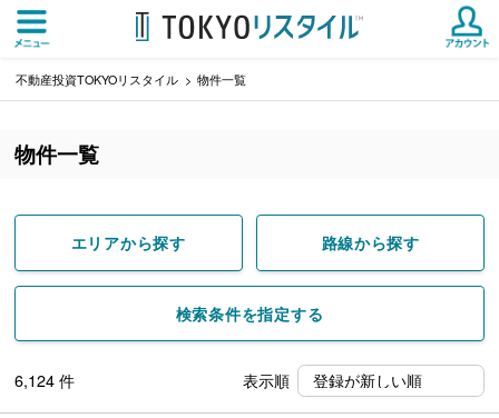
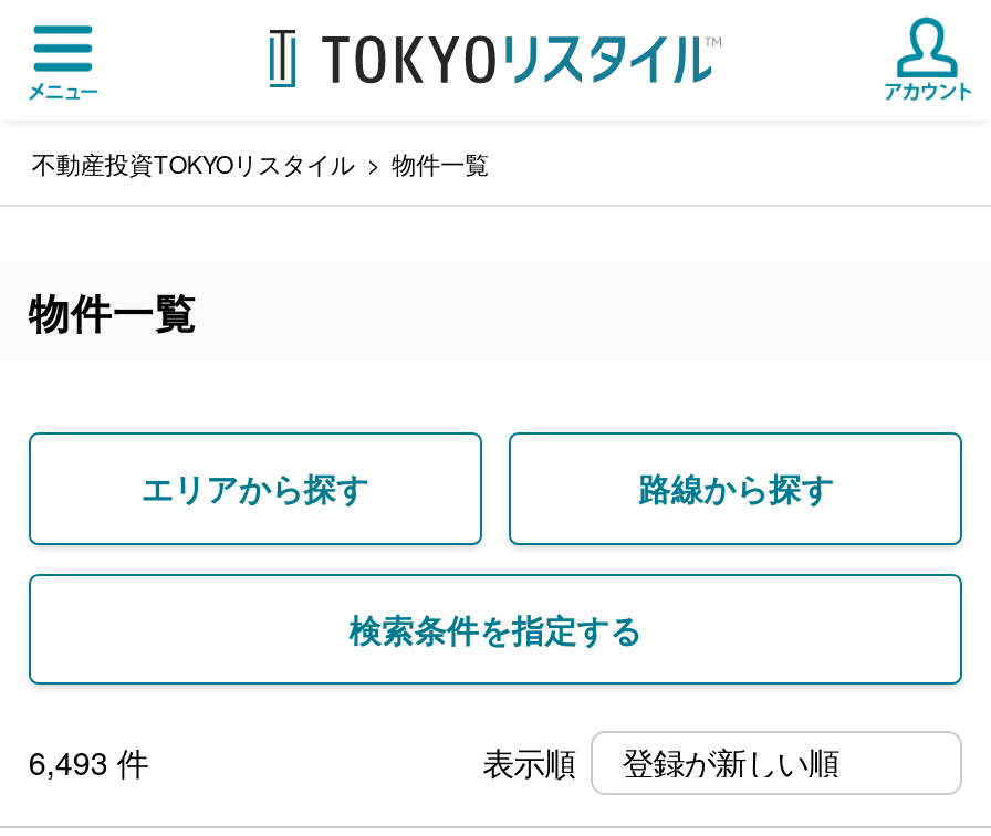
- 6,124件
+ 6,493件
